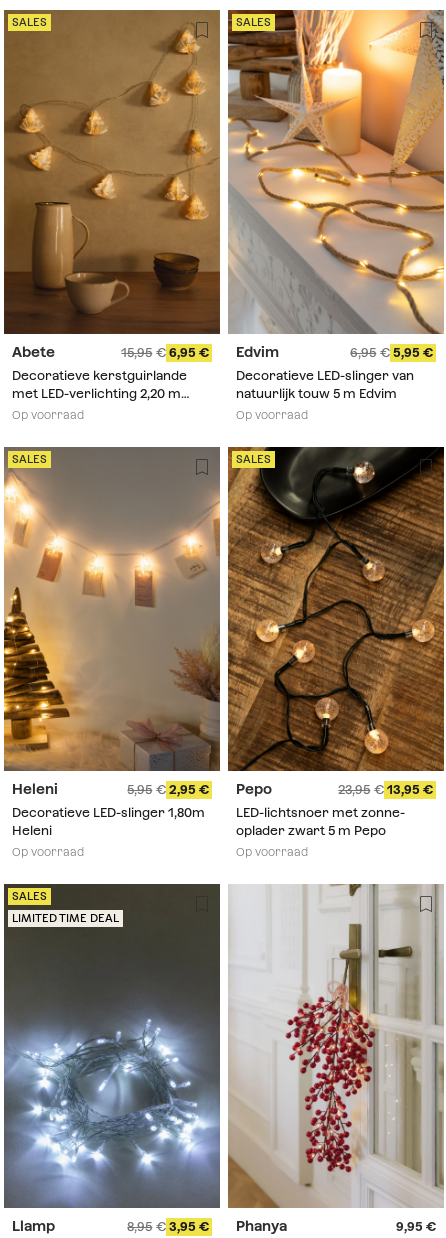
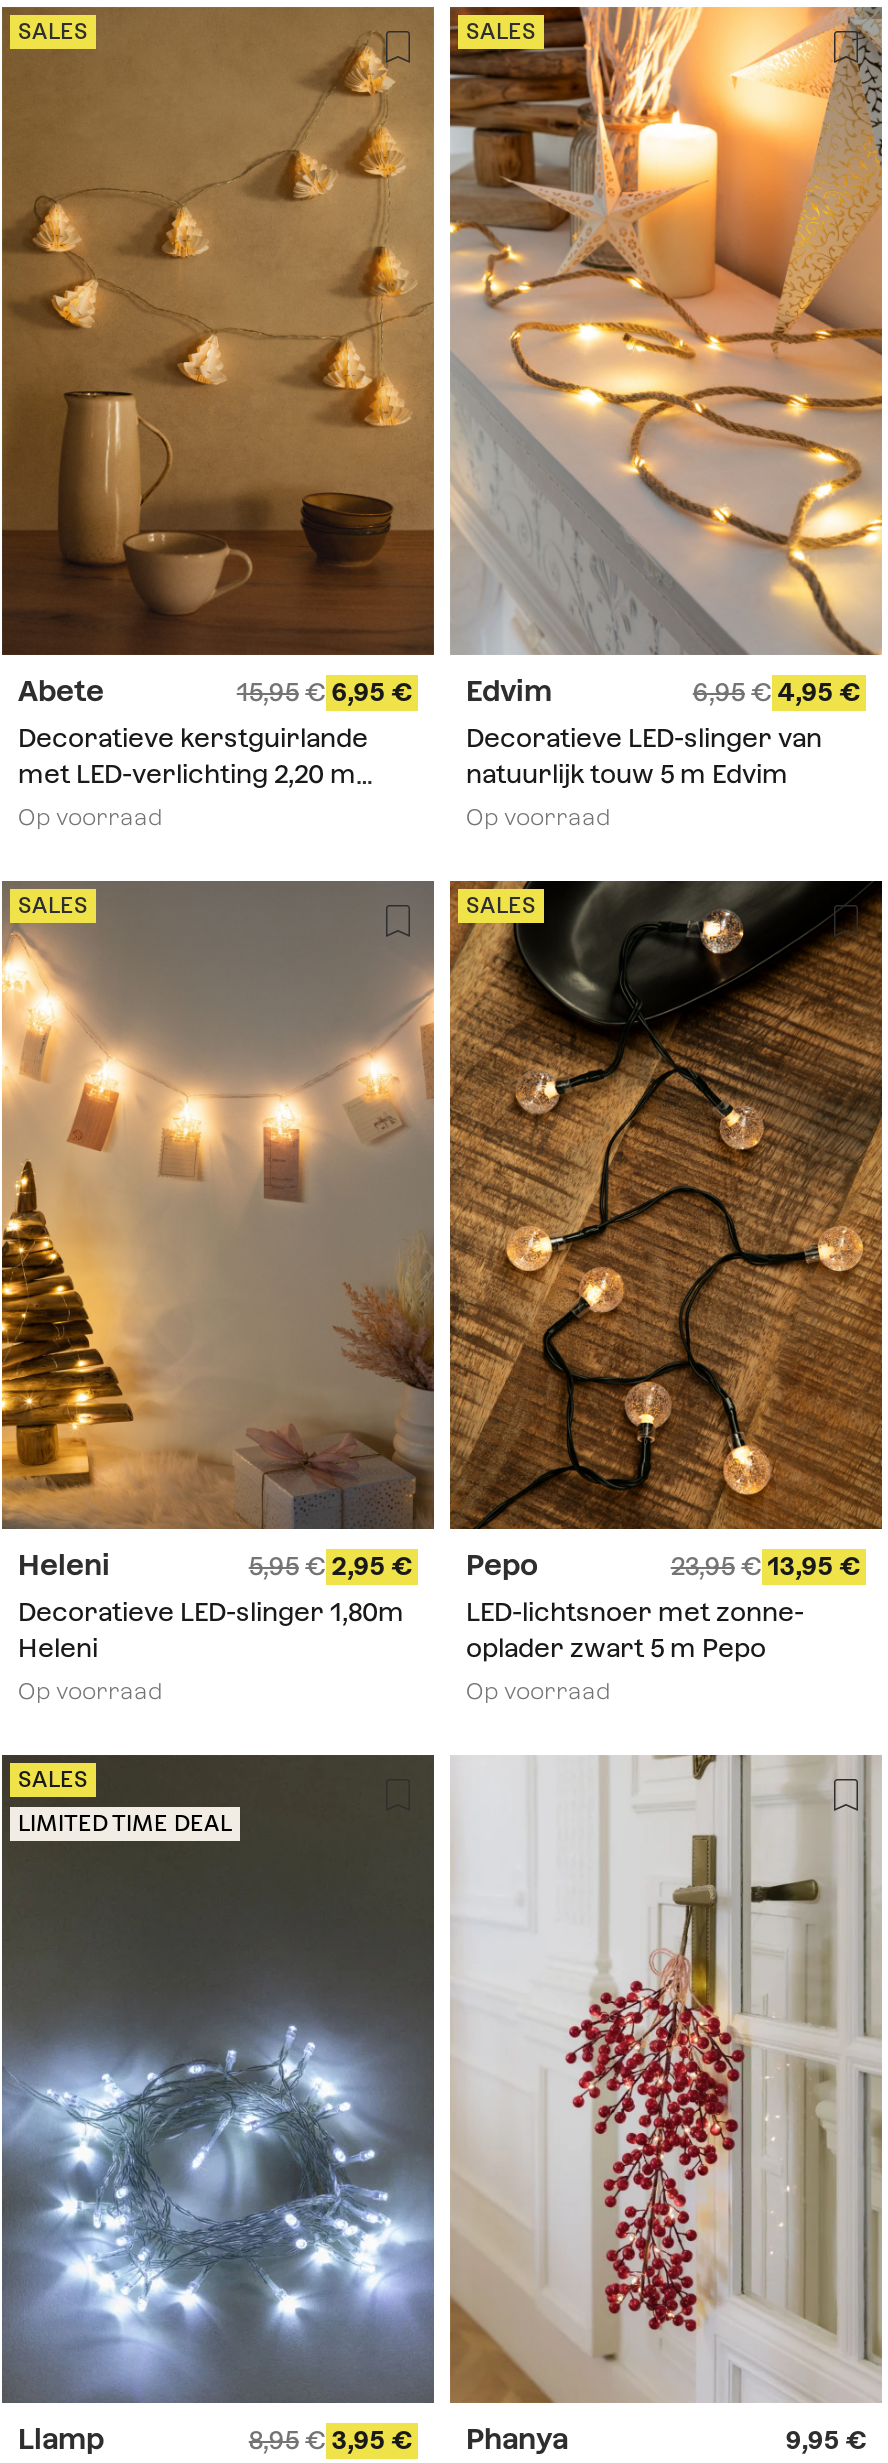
- 6,95 5,95
+ 6,95 4,95
